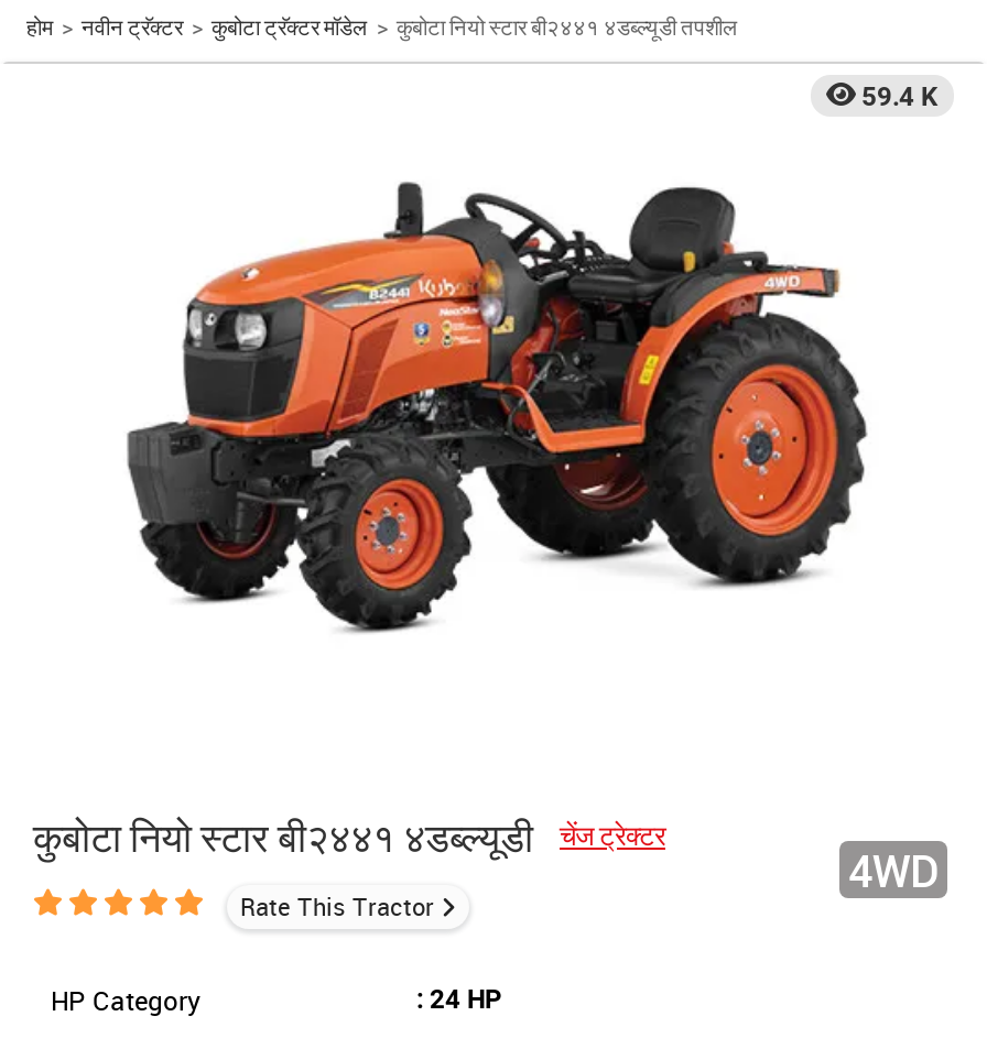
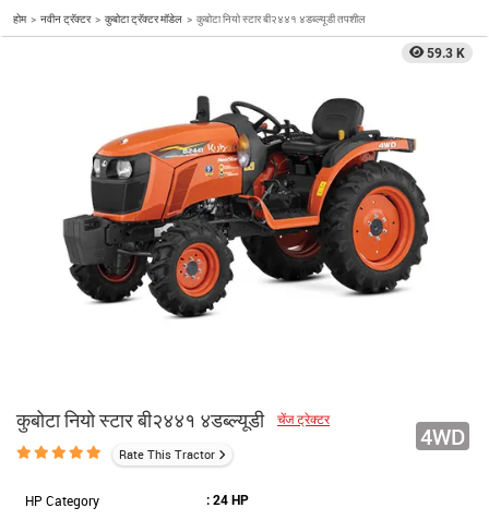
- 59.4 K
+ 59.3 K
